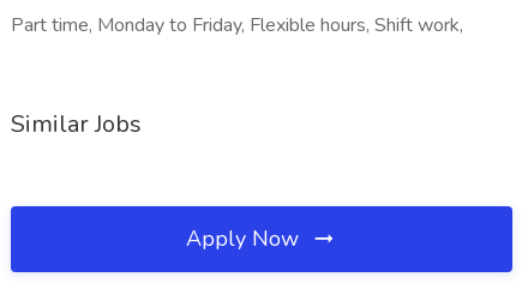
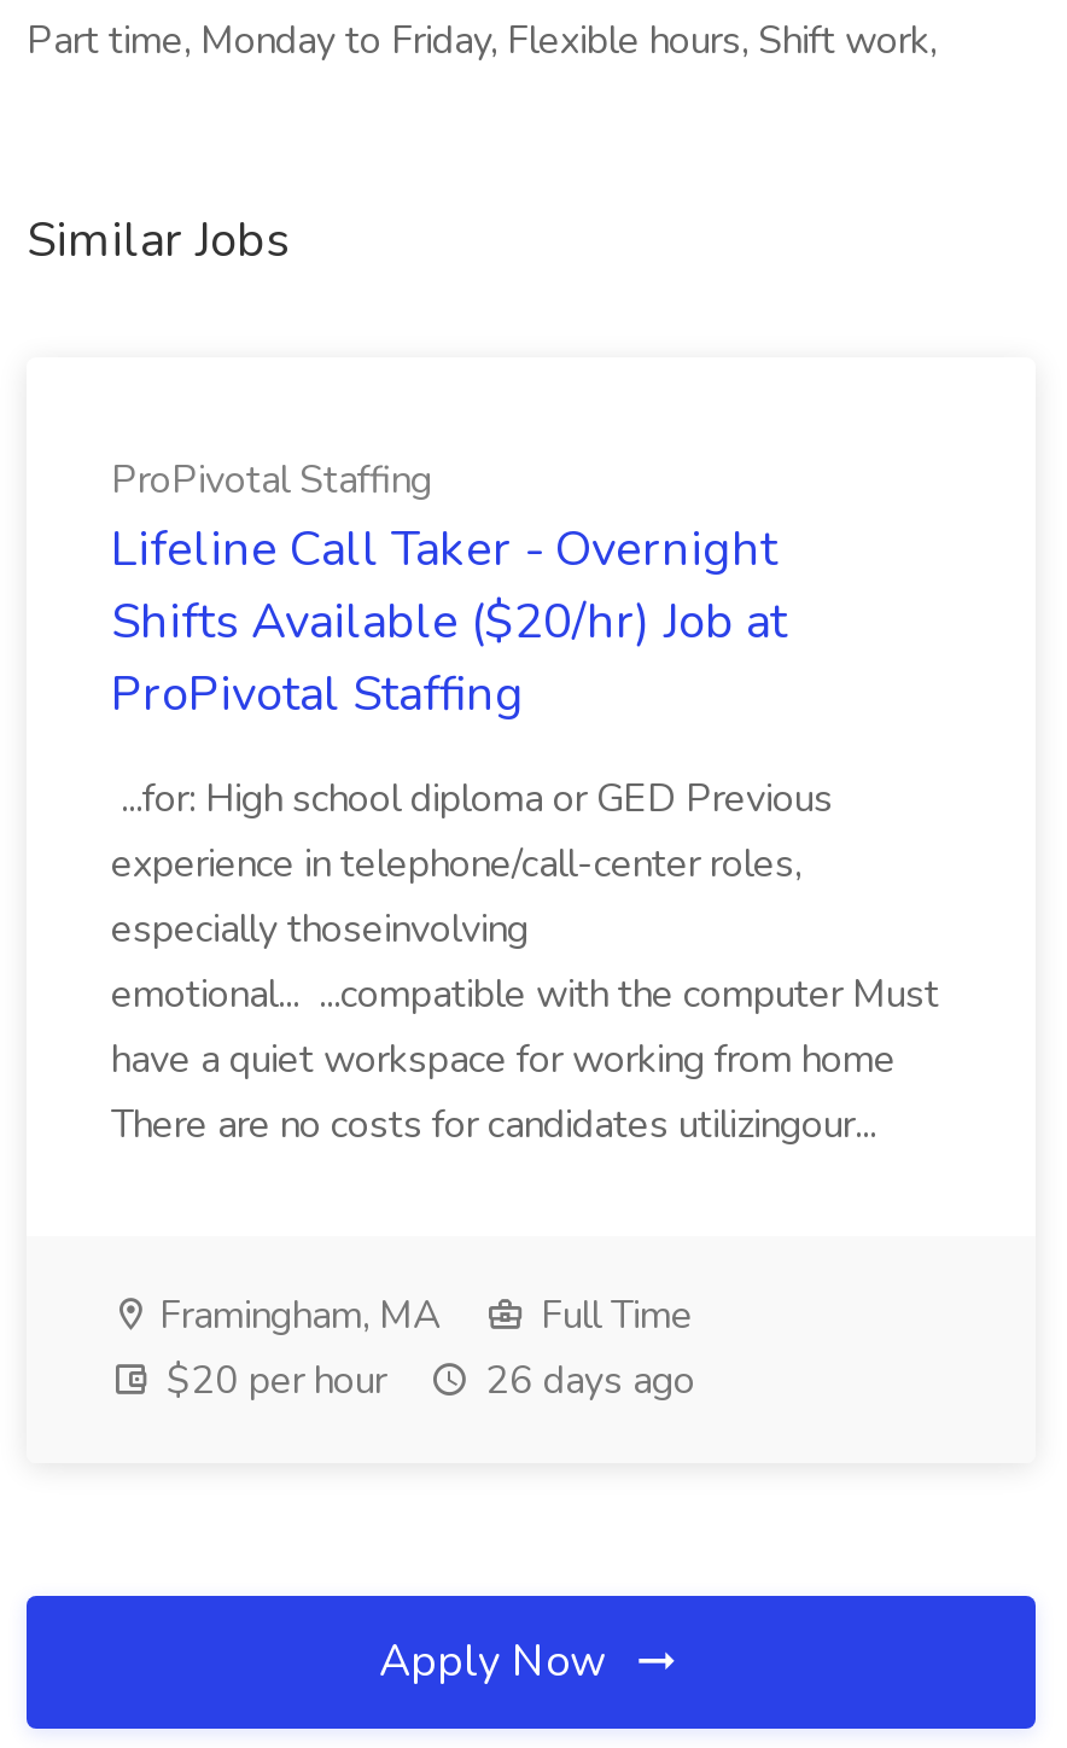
+ ProPivotal Staffing
+ Lifeline Call Taker - Overnight
+ Shifts Available ($20/hr) Job at
+ ProPivotal Staffing
+ ...for: High school diploma or GED Previous
+ experience in telephone/call-center roles,
+ especially thoseinvolving
+ emotional... ...compatible with the computer Must
+ have a quiet workspace for working from home
+ There are no costs for candidates utilizingour...

+ Framingham, MA
+ Full Time
+ $20 per hour
+ 26 days ago
